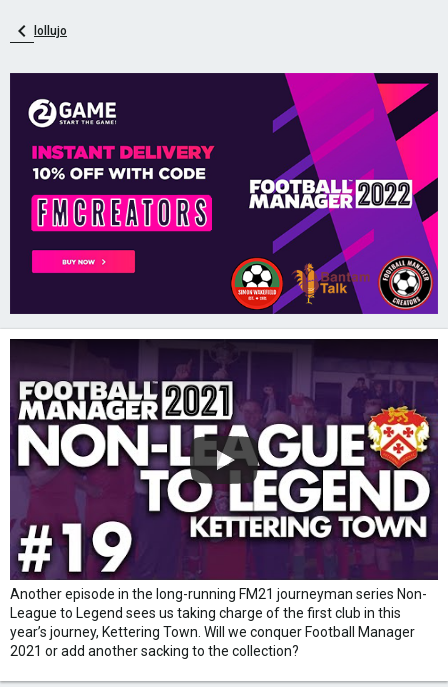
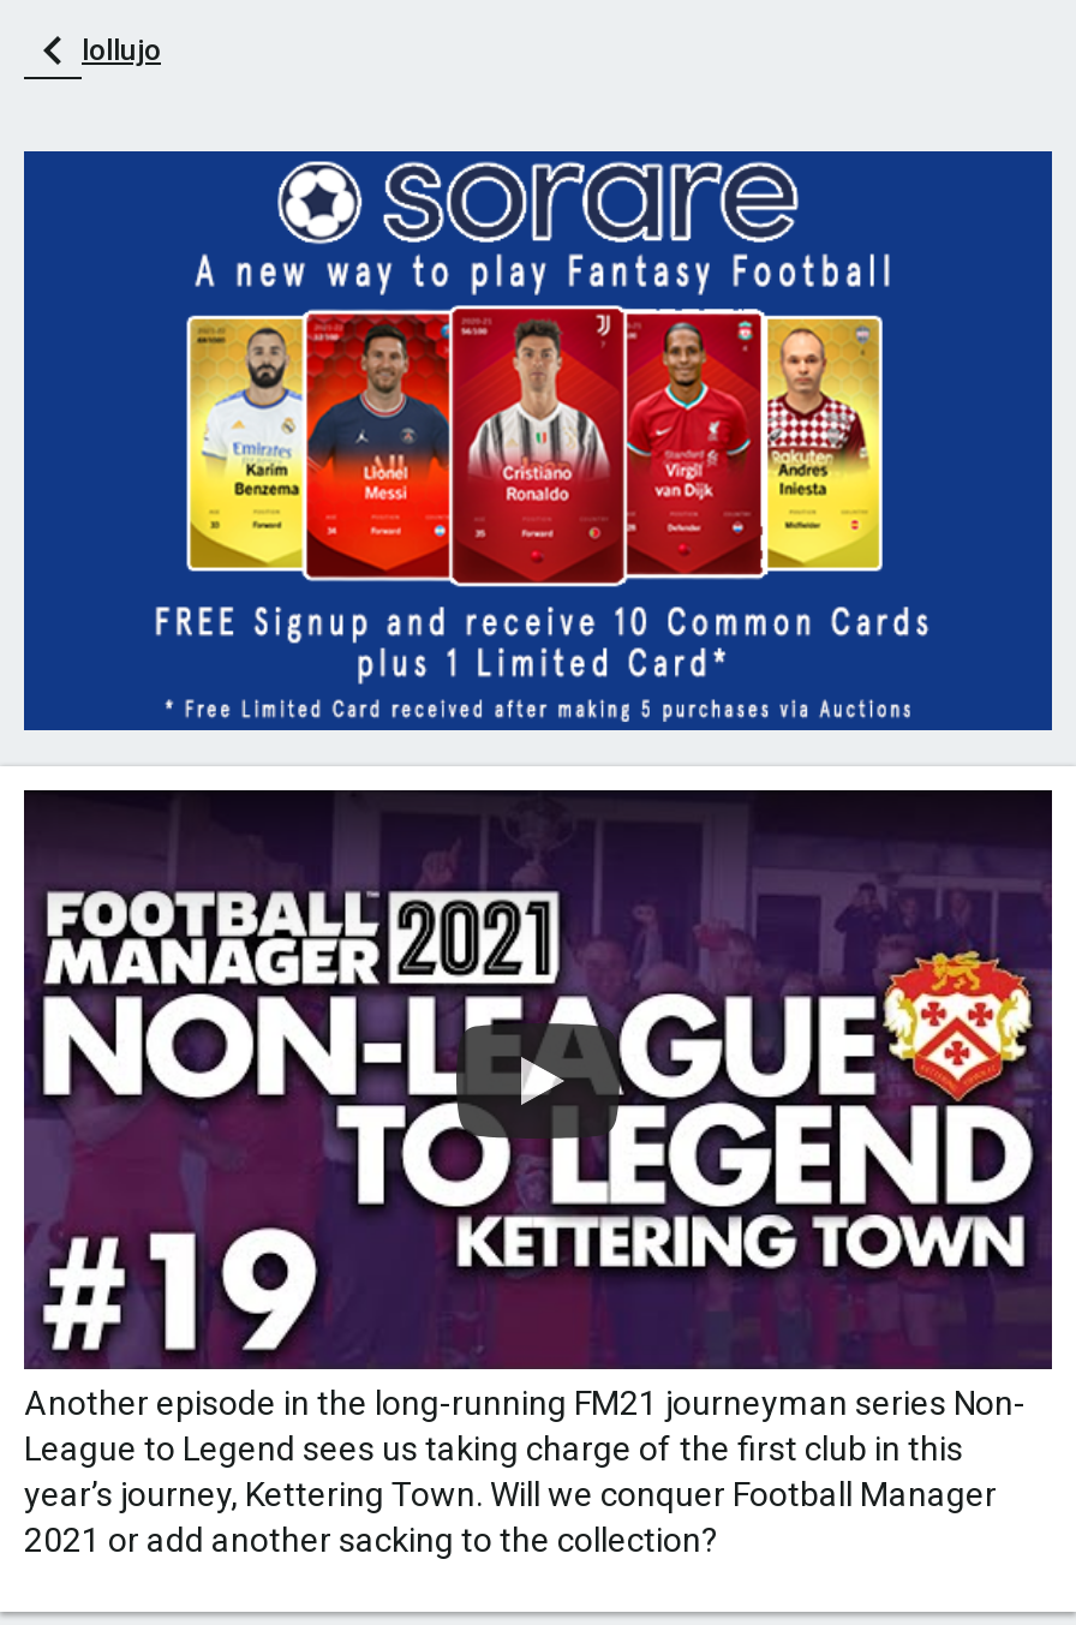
- [image]
+ [image]
